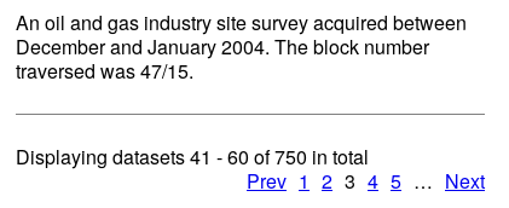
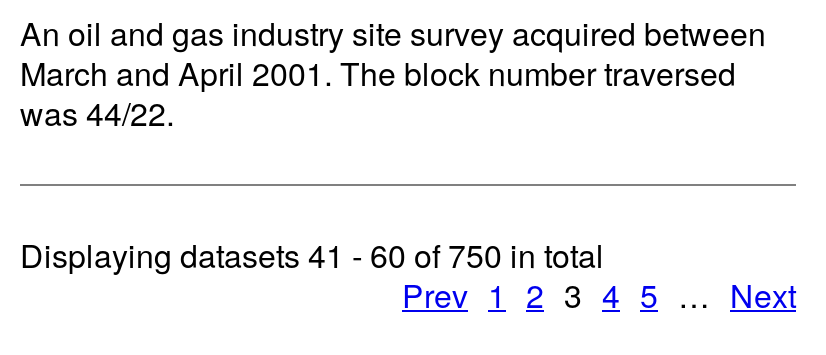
- December and January 2004. The block number
- traversed was 47/15.
+ March and April 2001. The block number traversed
+ was 44/22.
